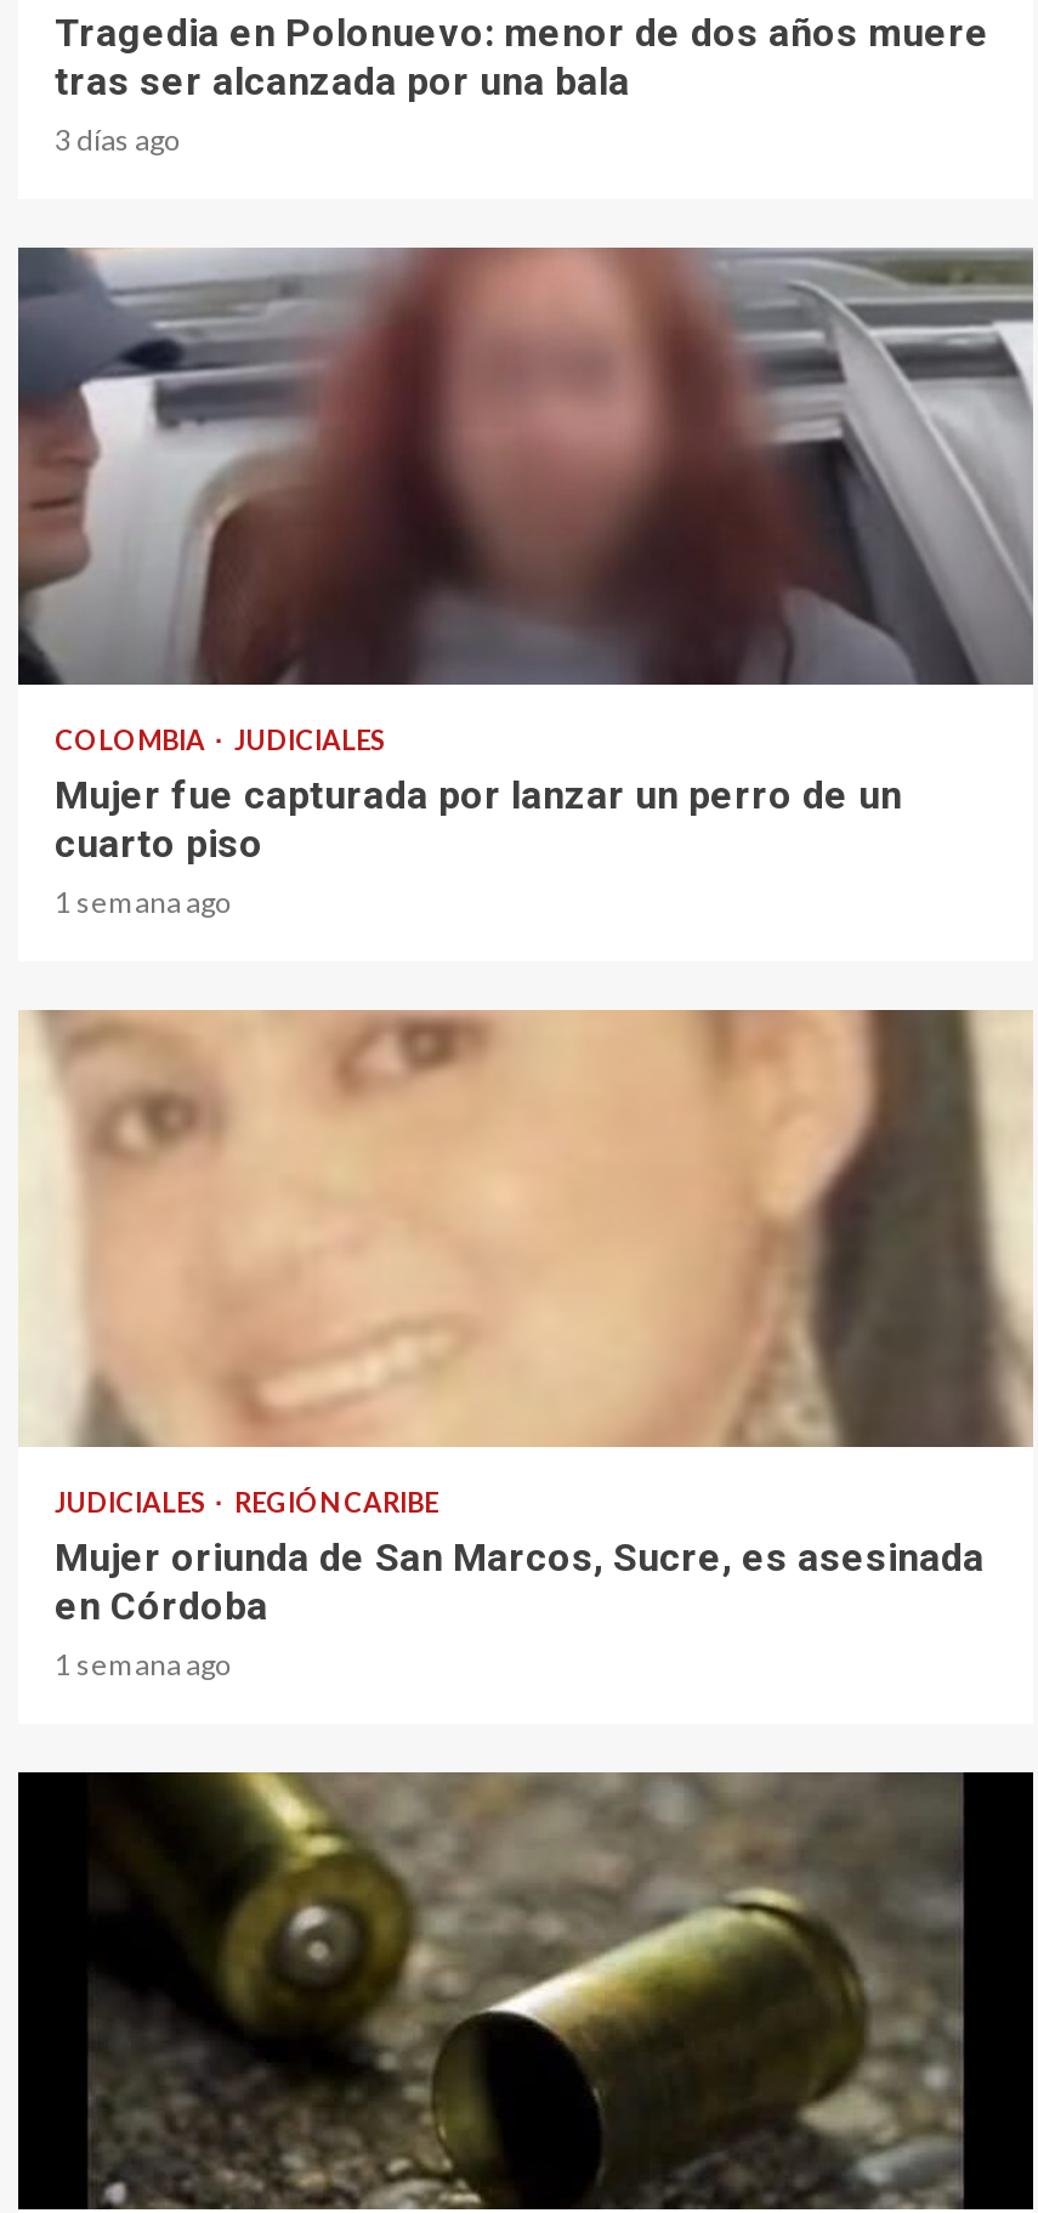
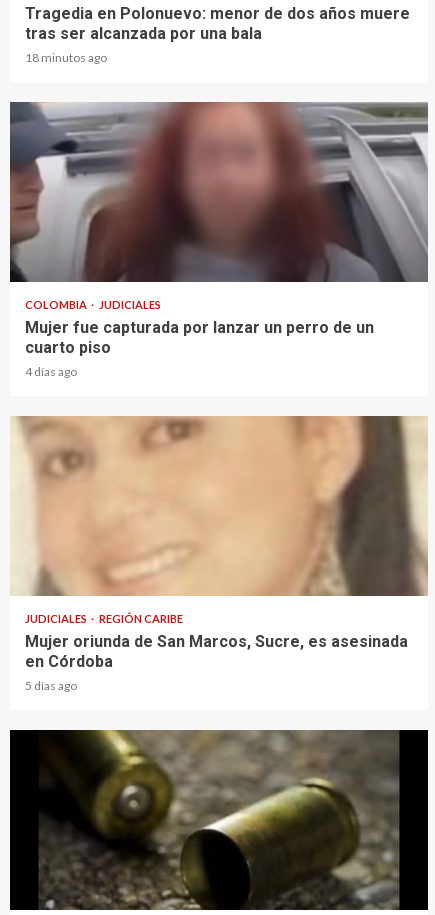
- 3 días ago
+ 18 minutos ago

- 1 semana ago
+ 4 días ago

- 1 semana ago
+ 5 días ago
